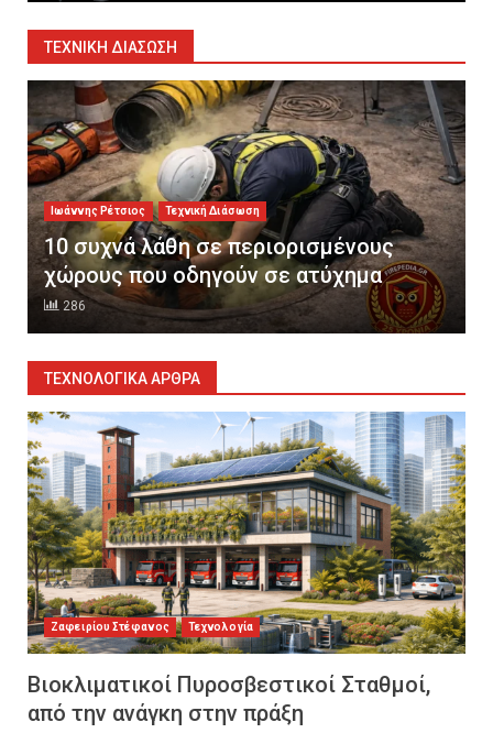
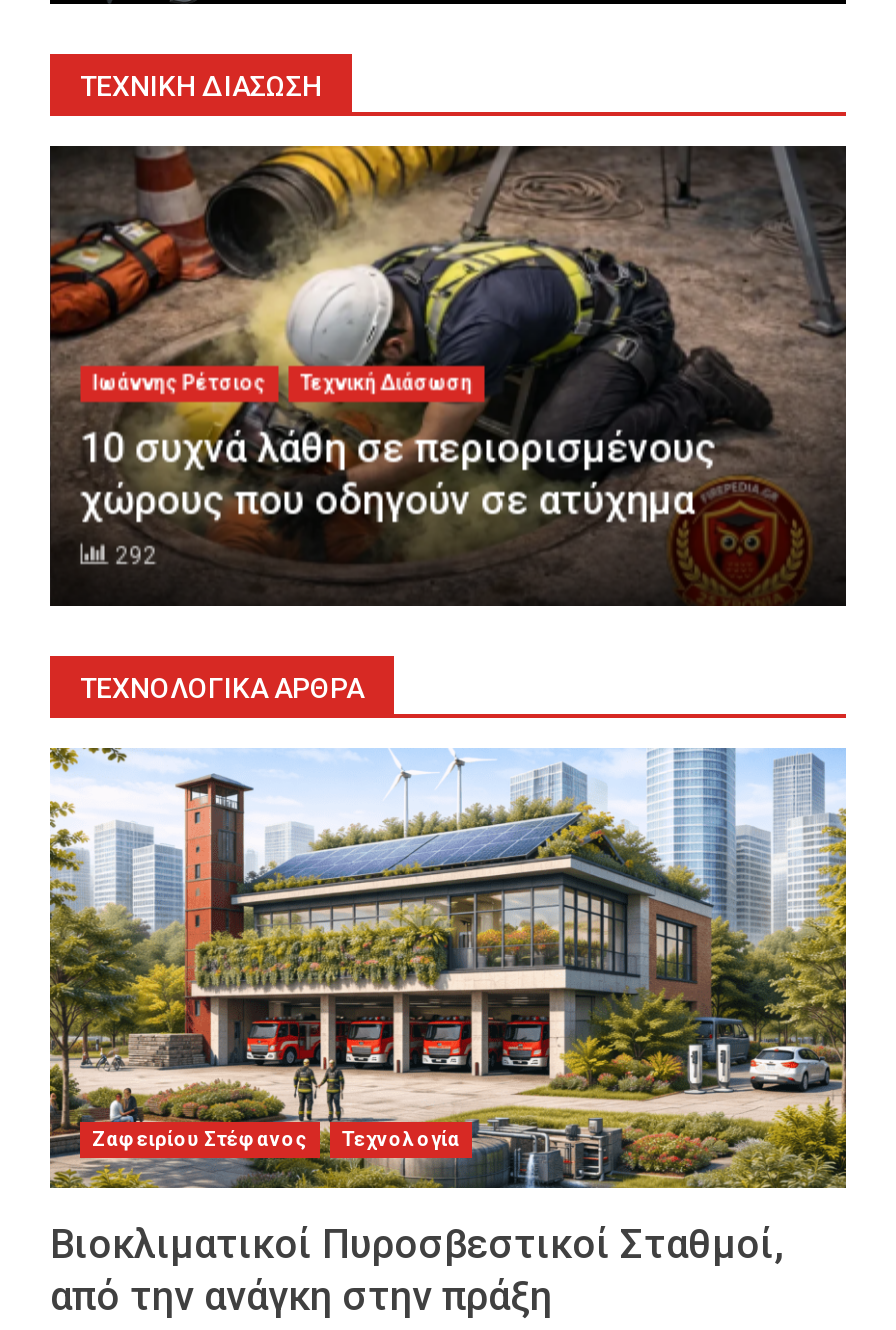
- 286
+ 292
